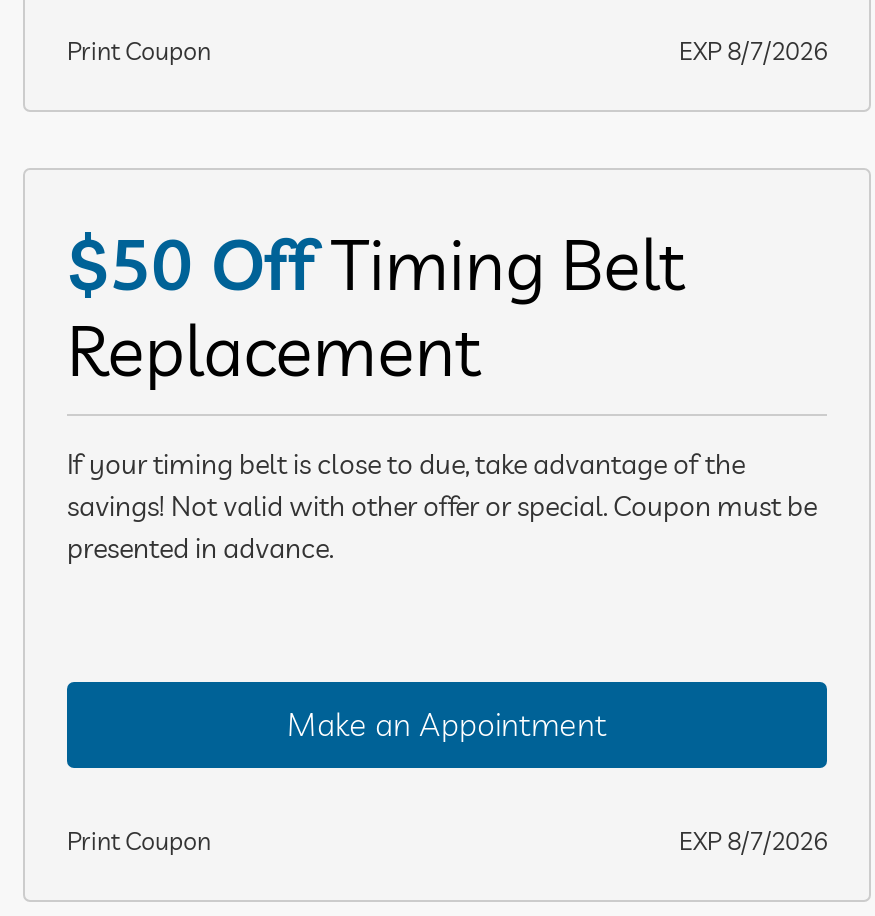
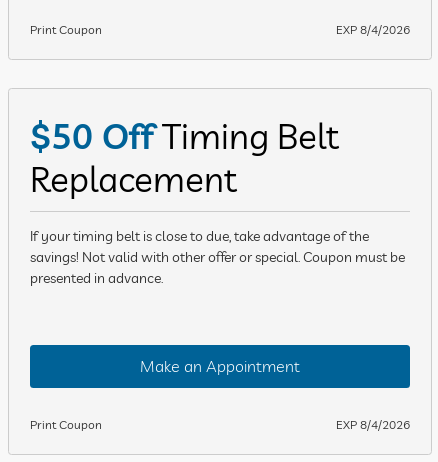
- EXP 8/7/2026
+ EXP 8/4/2026

- EXP 8/7/2026
+ EXP 8/4/2026
